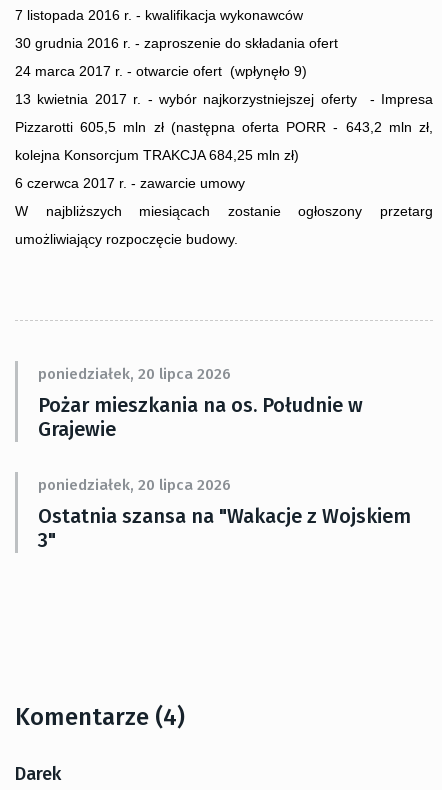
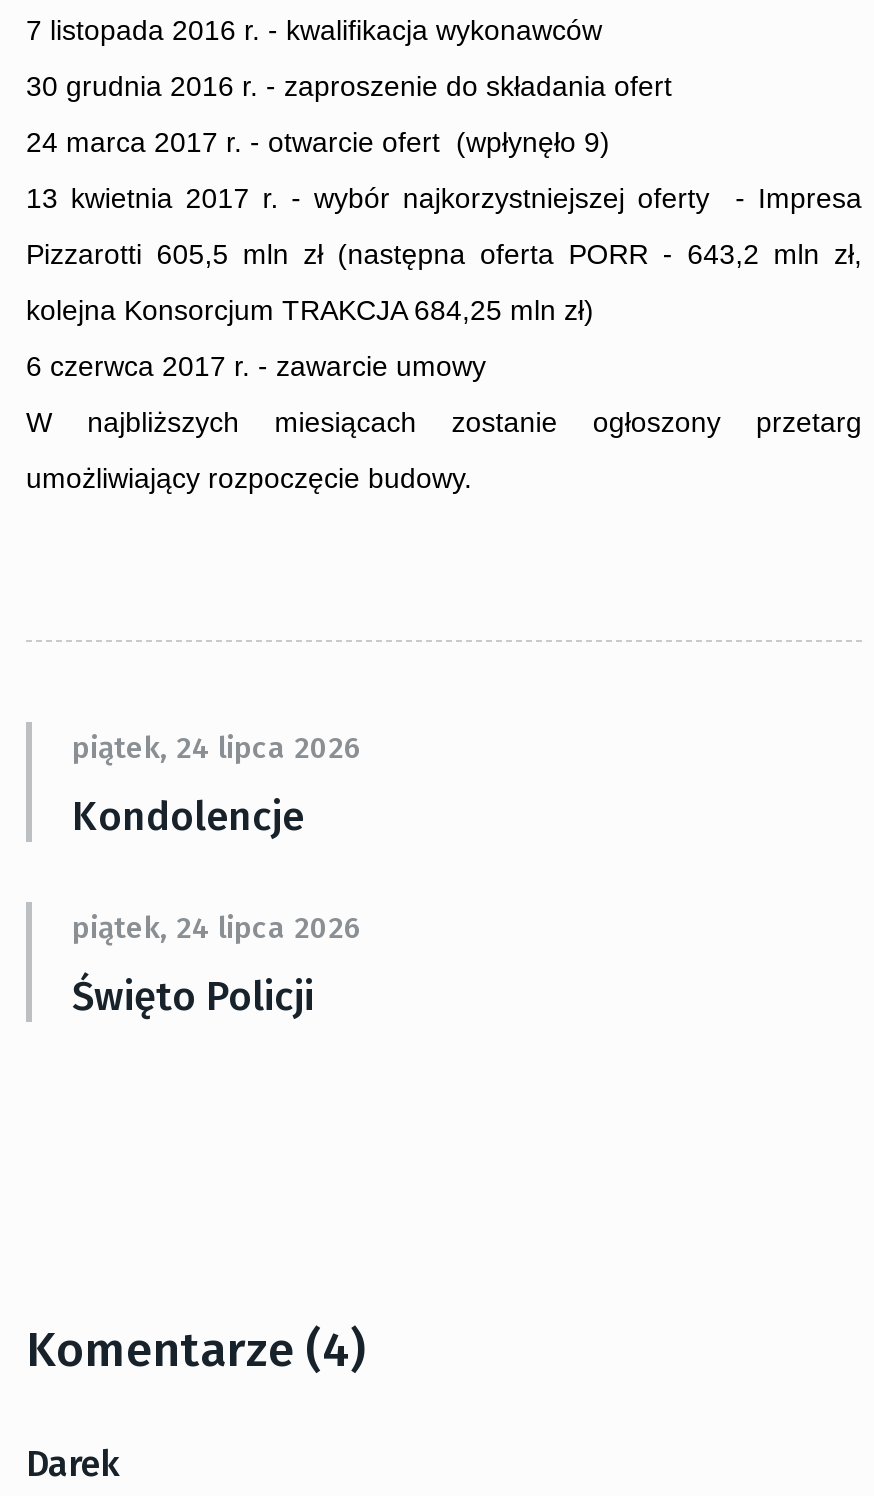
- poniedziałek, 20 lipca 2026
- Pożar mieszkania na os. Południe w
- Grajewie
- poniedziałek, 20 lipca 2026
- Ostatnia szansa na "Wakacje z Wojskiem
- 3"
+ piątek, 24 lipca 2026
+ Kondolencje
+ piątek, 24 lipca 2026
+ Święto Policji
